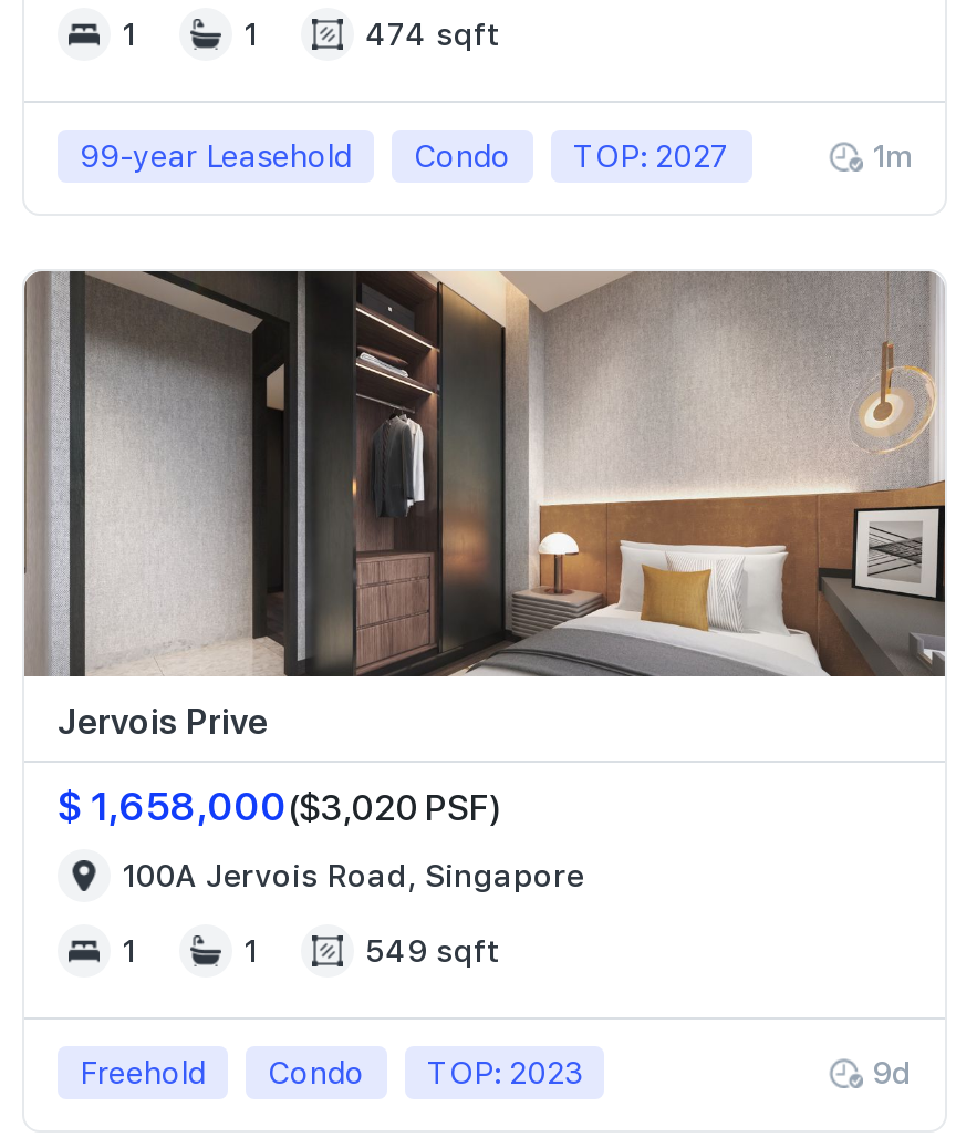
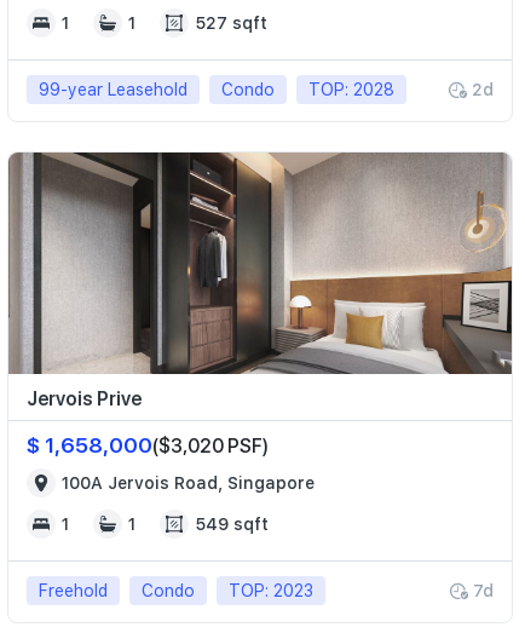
- 474 sqft
+ 527 sqft

- TOP: 2027
- 1m
+ TOP: 2028
+ 2d

- 9d
+ 7d
